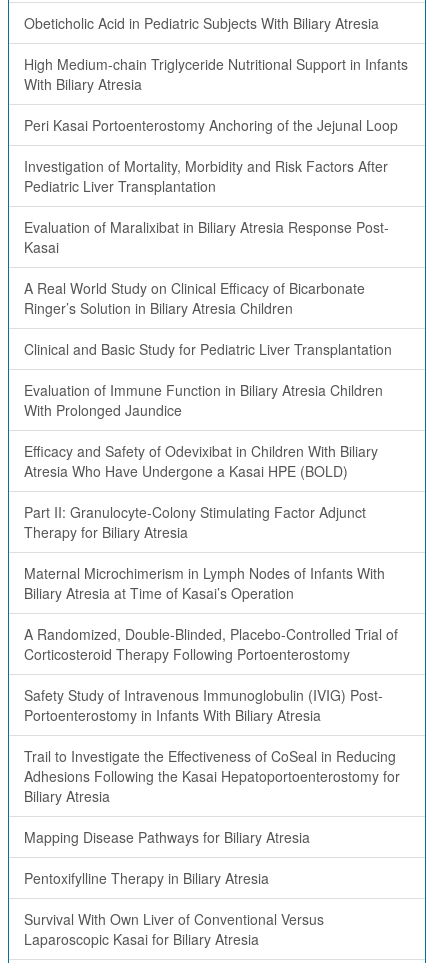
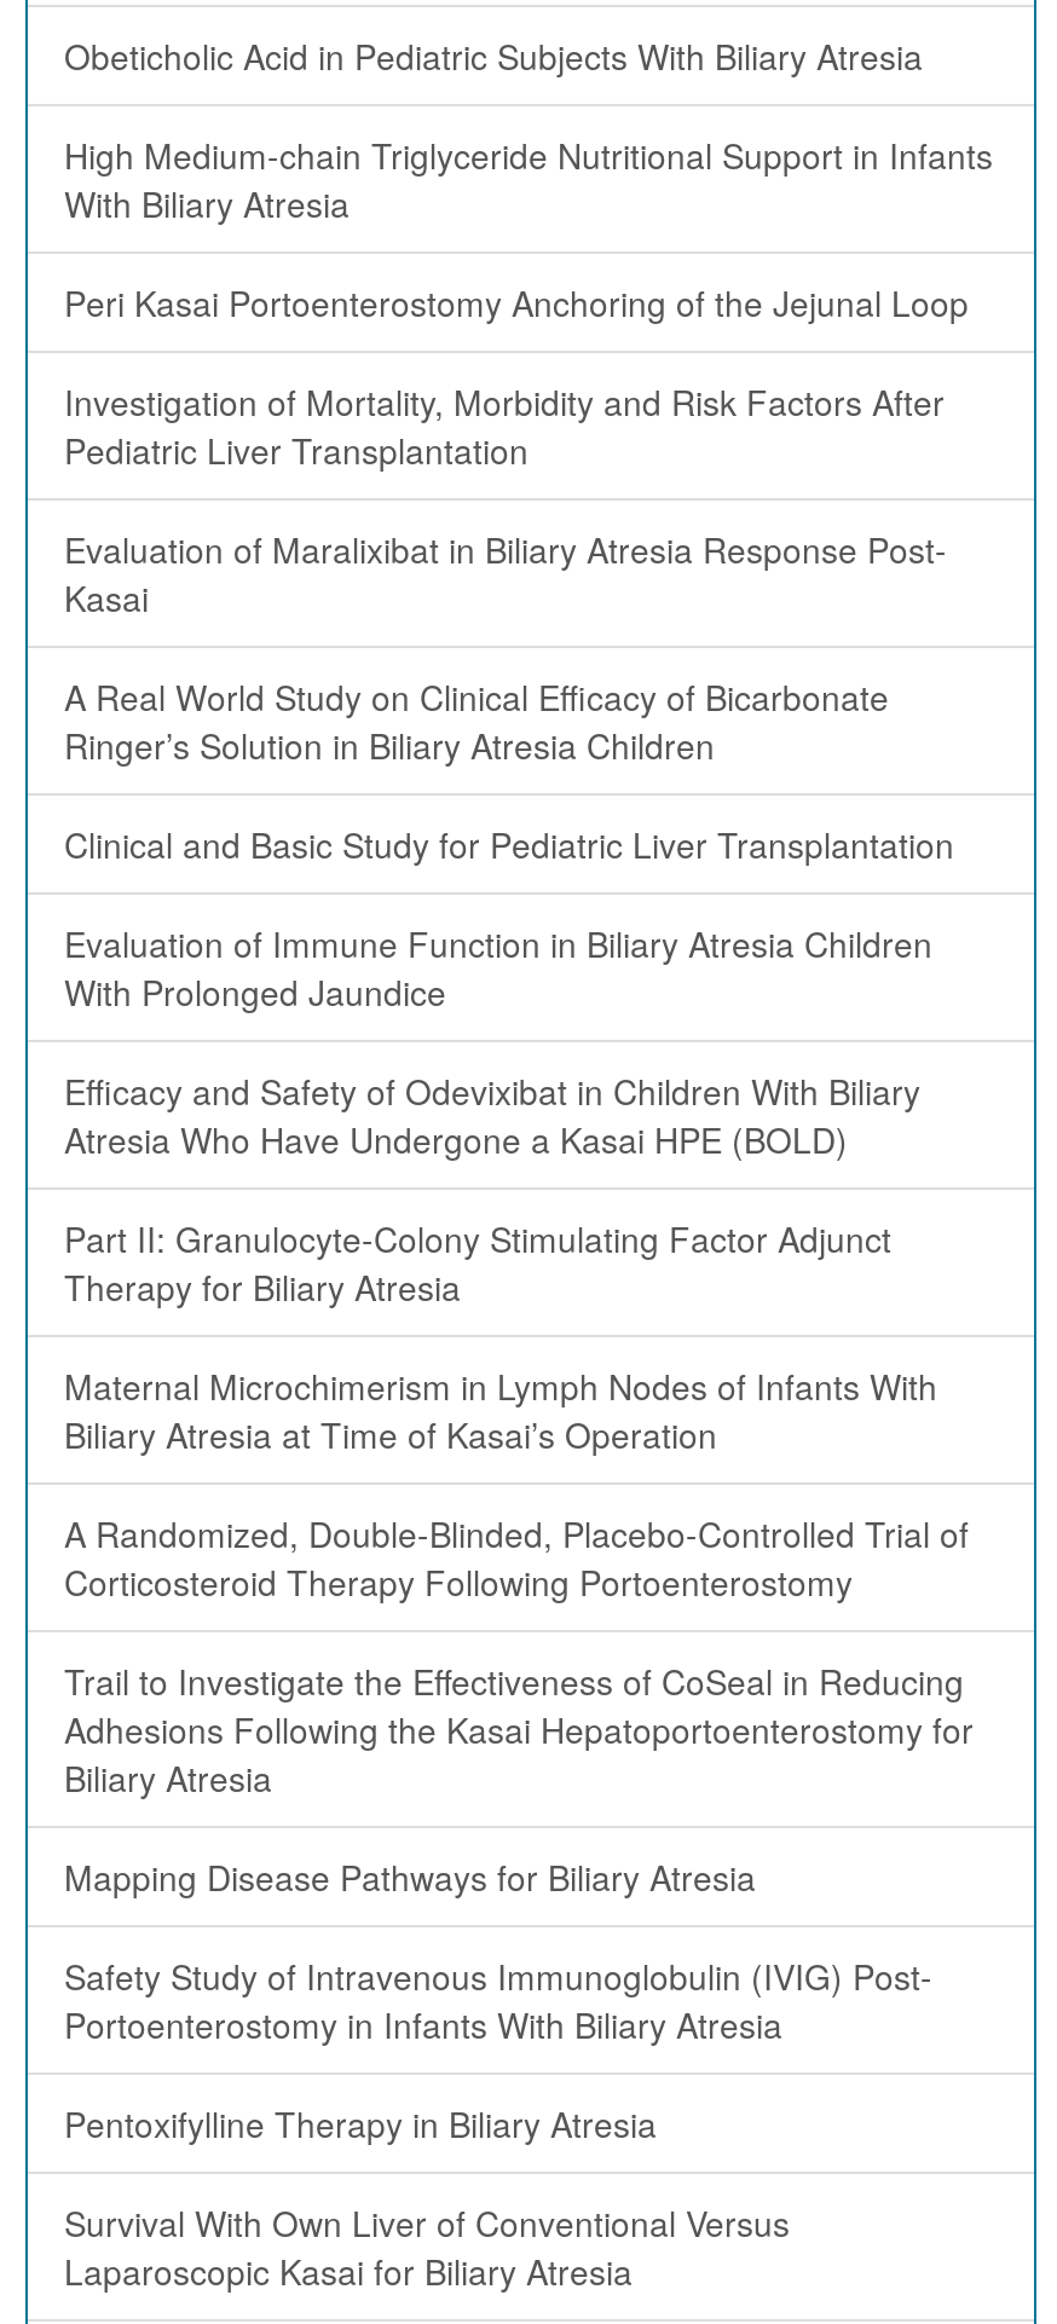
moved down: Safety Study of Intravenous Immunoglobulin (IVIG) Post- | Portoenterostomy in Infants With Biliary Atresia

moved up: Trail to Investigate the Effectiveness of CoSeal in Reducing | Adhesions Following the Kasai Hepatoportoenterostomy for | Biliary Atresia | Mapping Disease Pathways for Biliary Atresia
